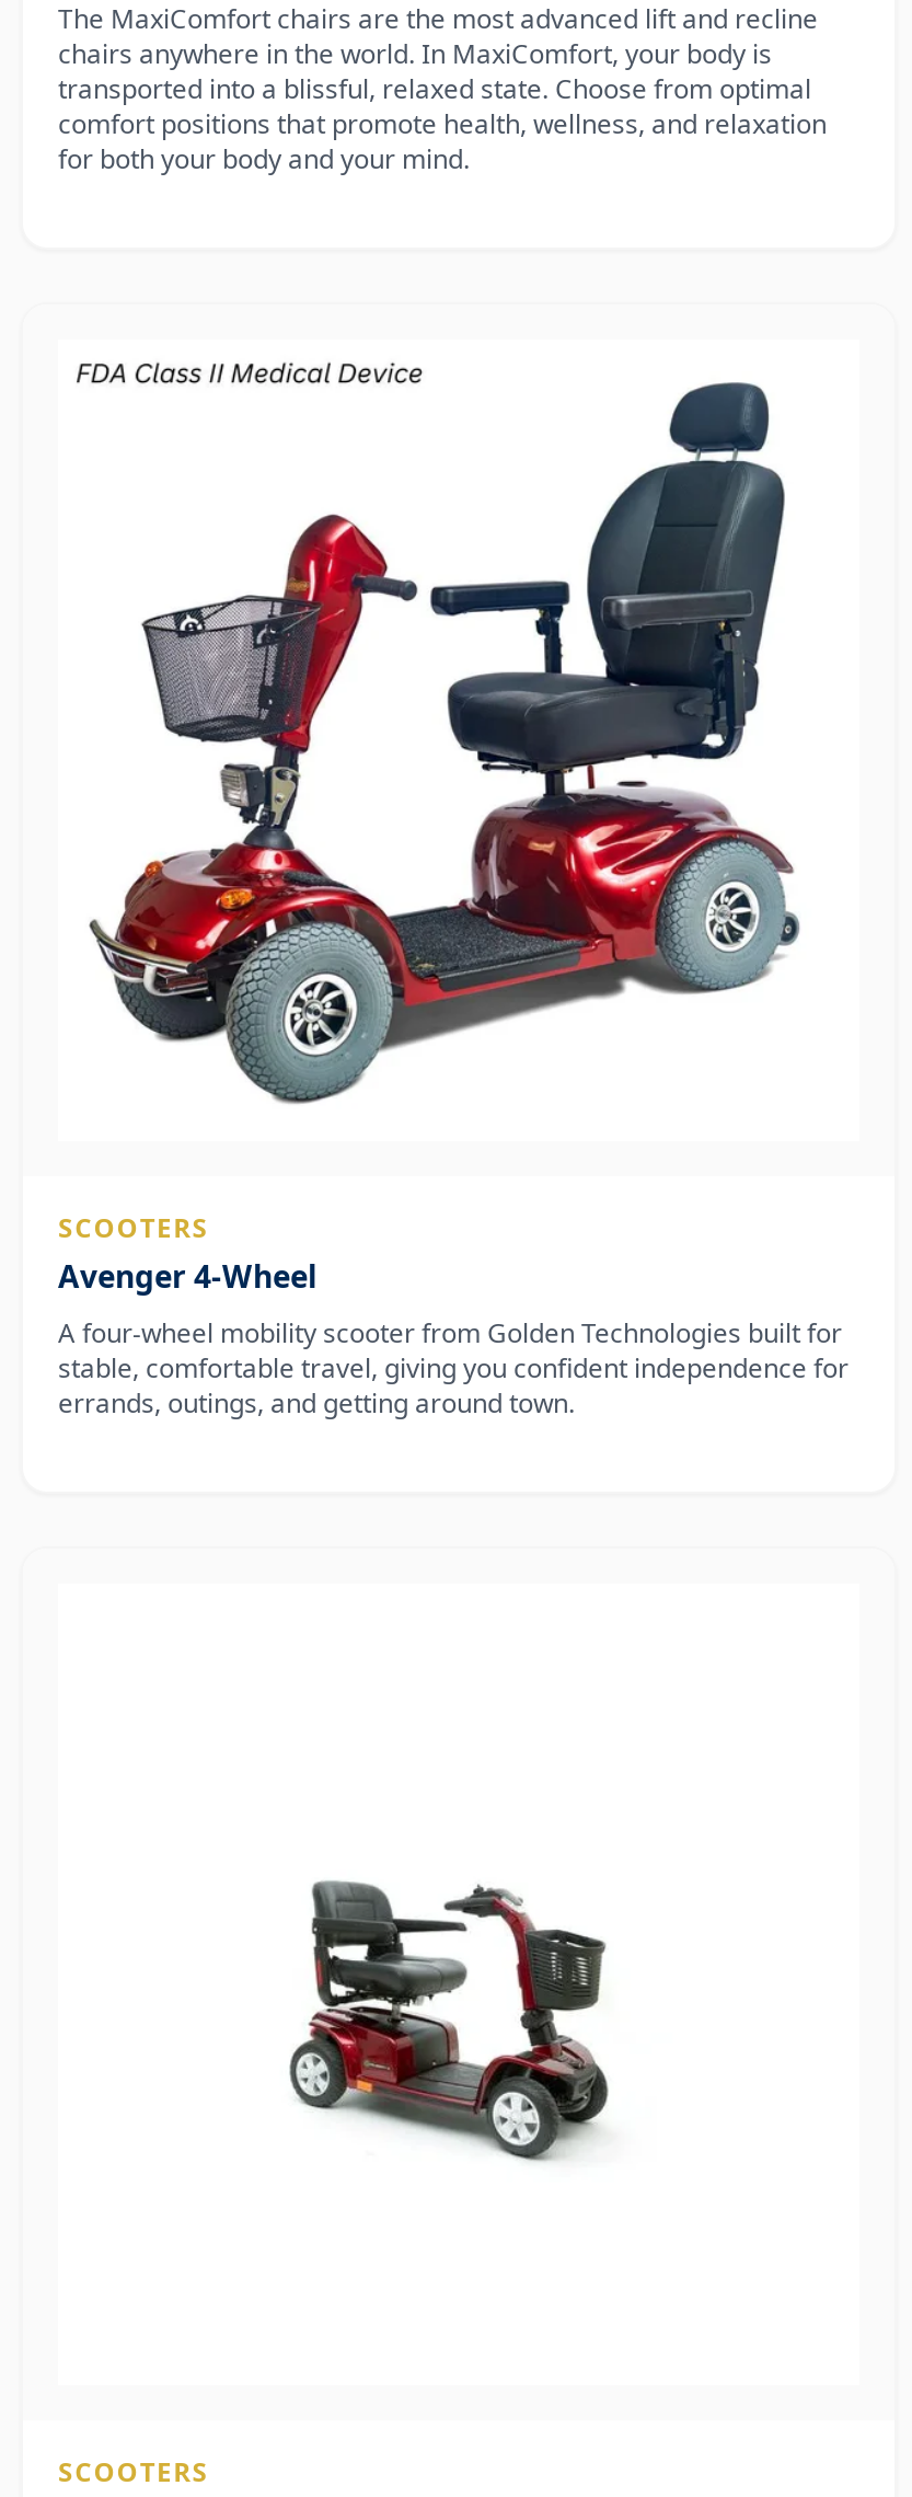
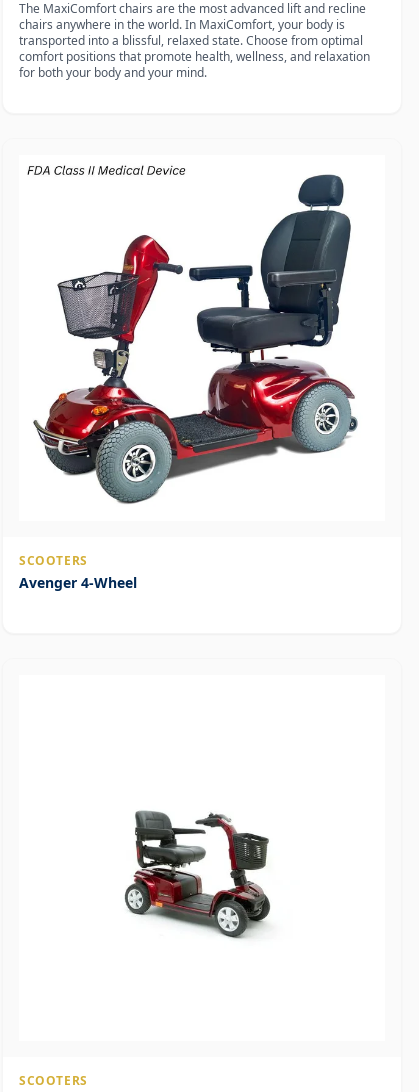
- A four-wheel mobility scooter from Golden Technologies built for
- stable, comfortable travel, giving you confident independence for
- errands, outings, and getting around town.
